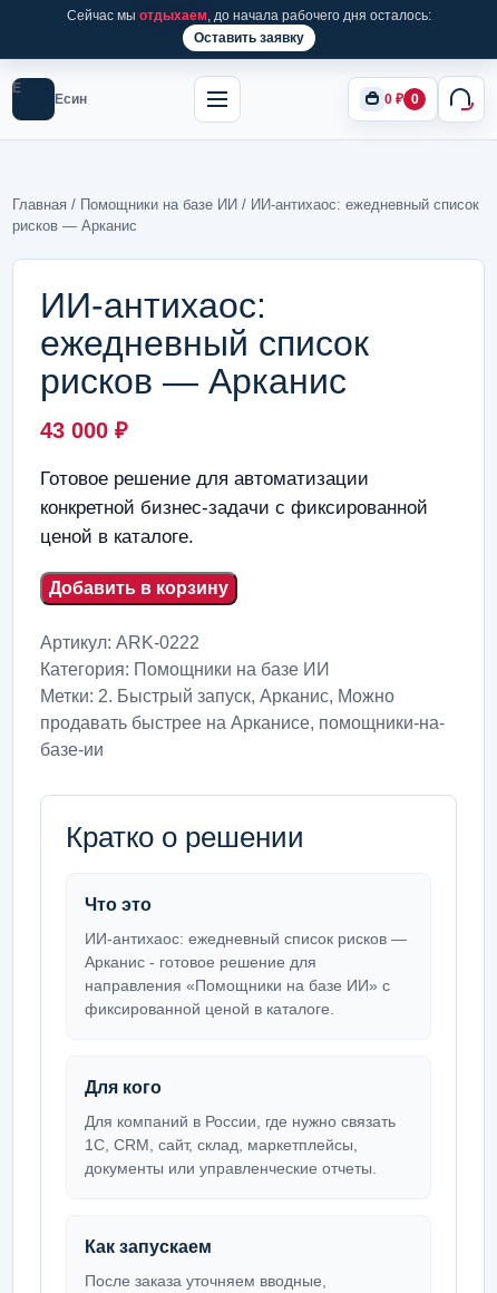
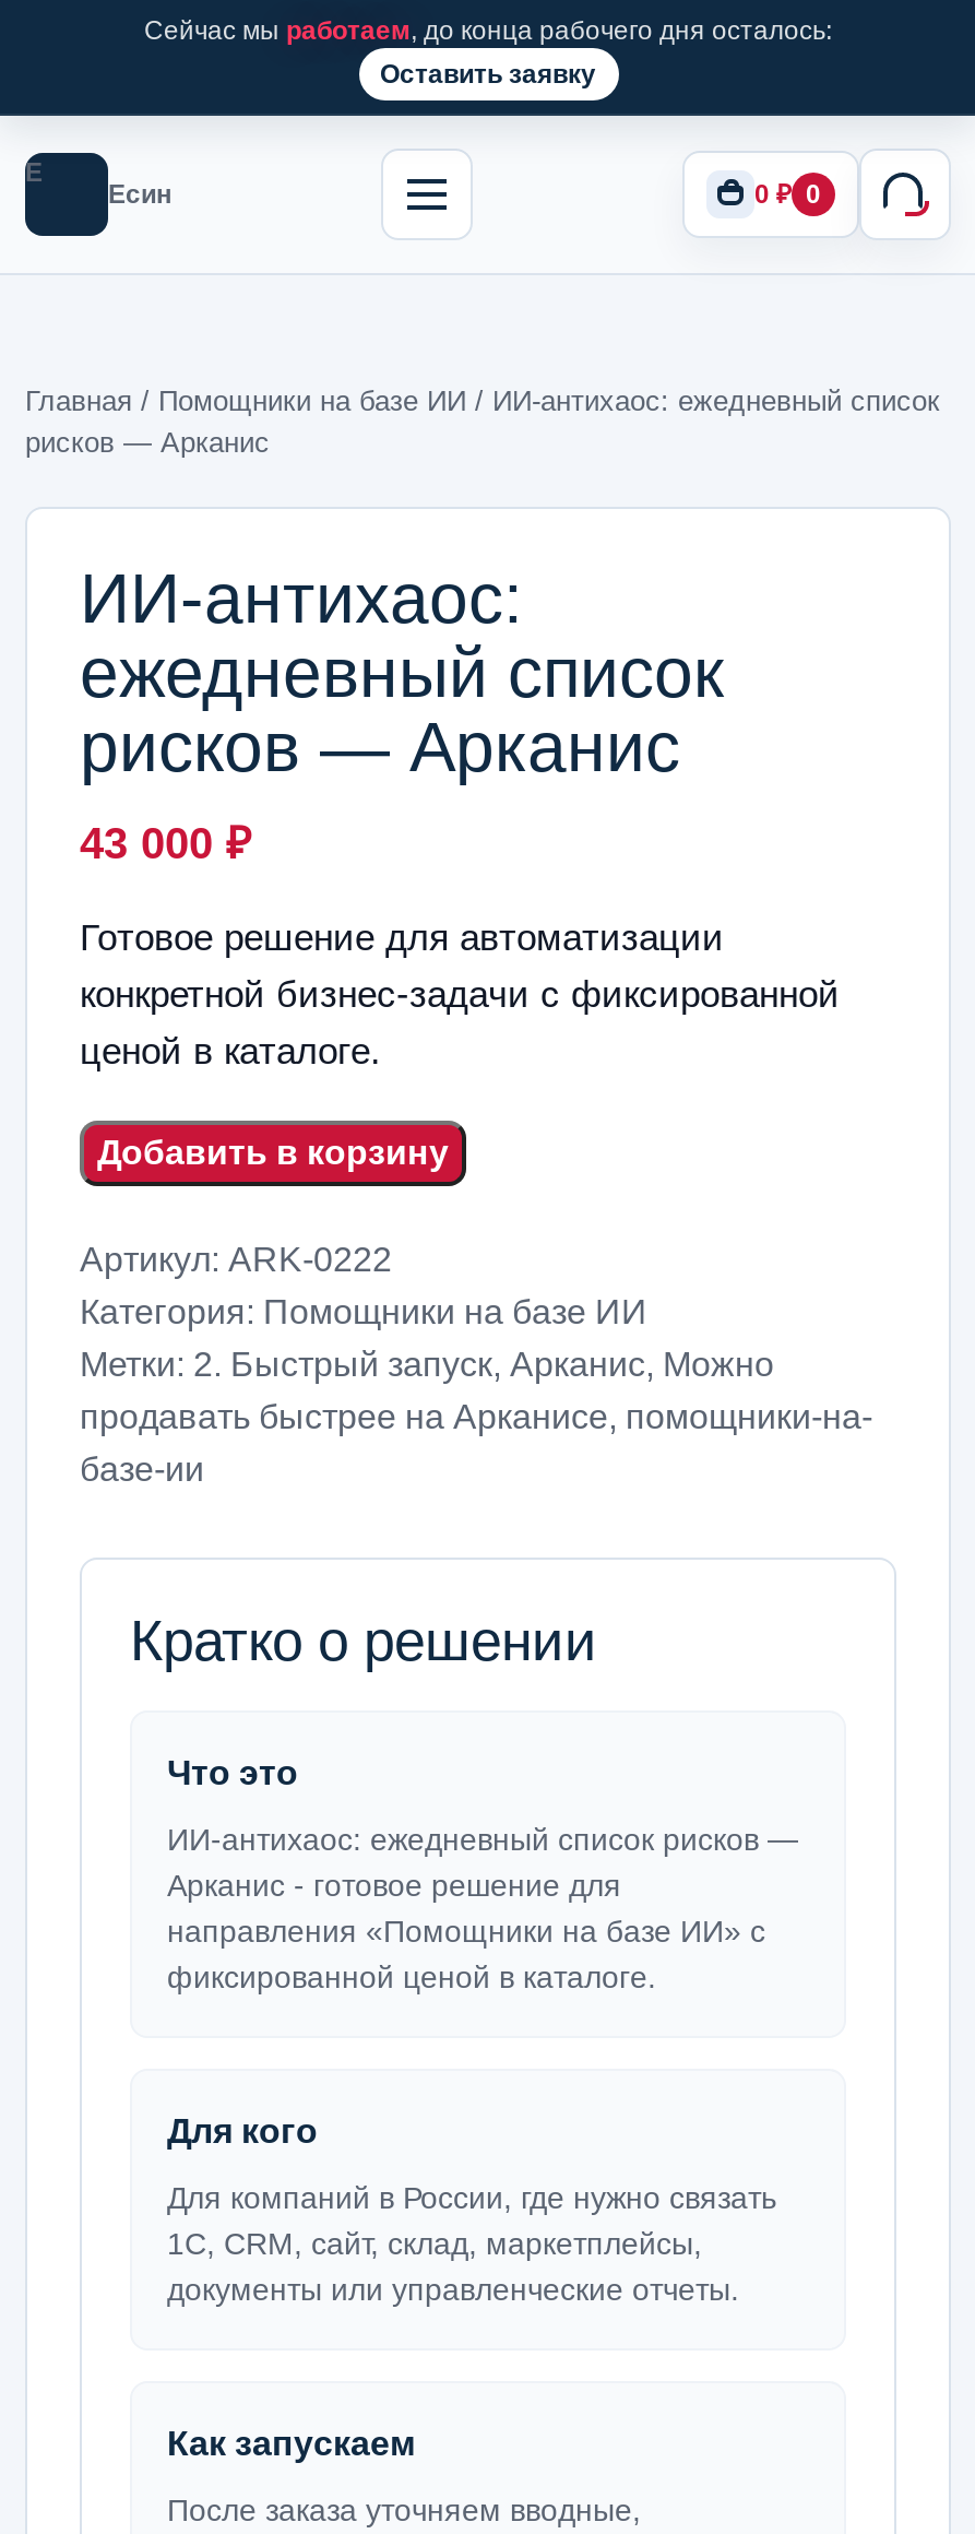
- Сейчас мы отдыхаем, до начала рабочего дня осталось:
+ Сейчас мы работаем, до конца рабочего дня осталось:
